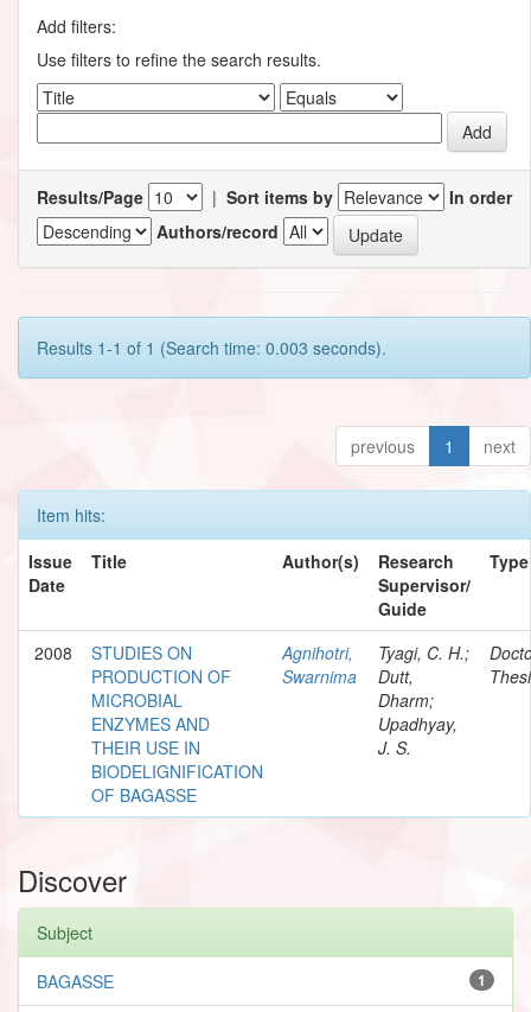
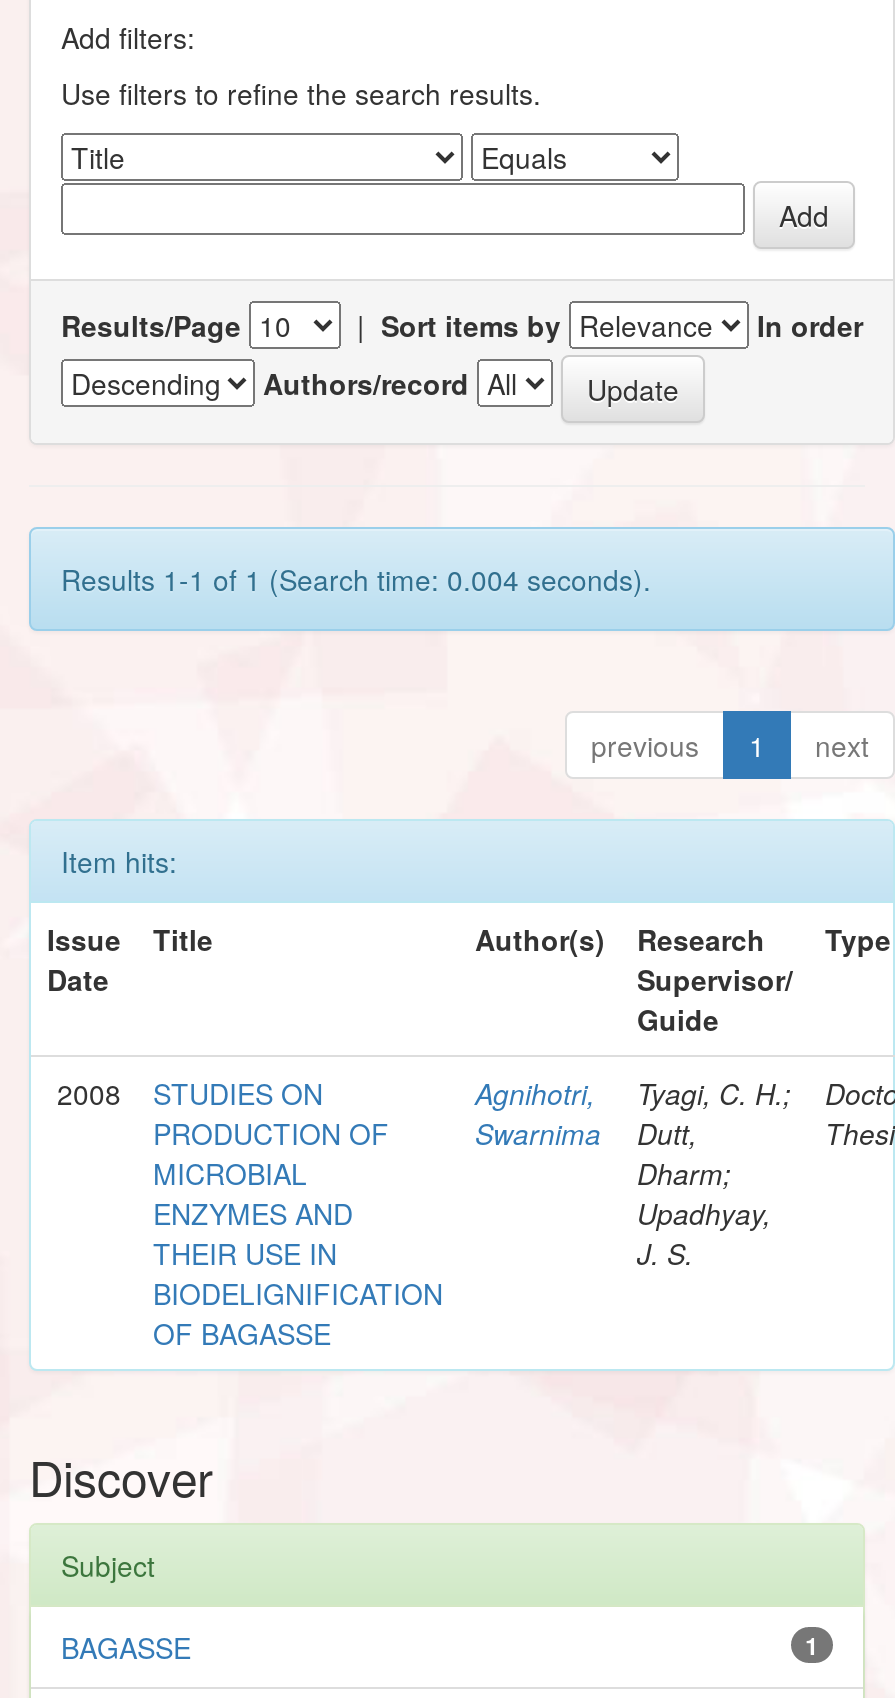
- Results 1-1 of 1 (Search time: 0.003 seconds).
+ Results 1-1 of 1 (Search time: 0.004 seconds).
